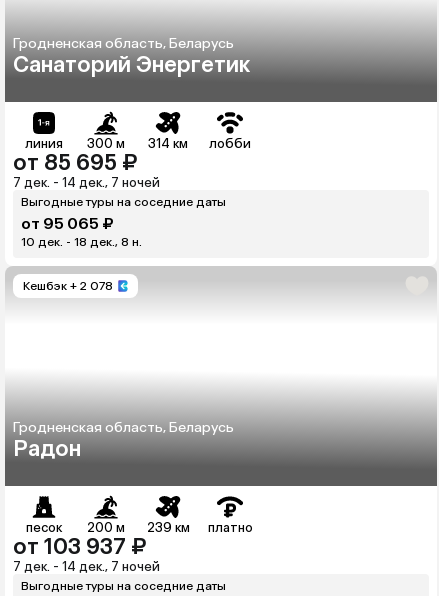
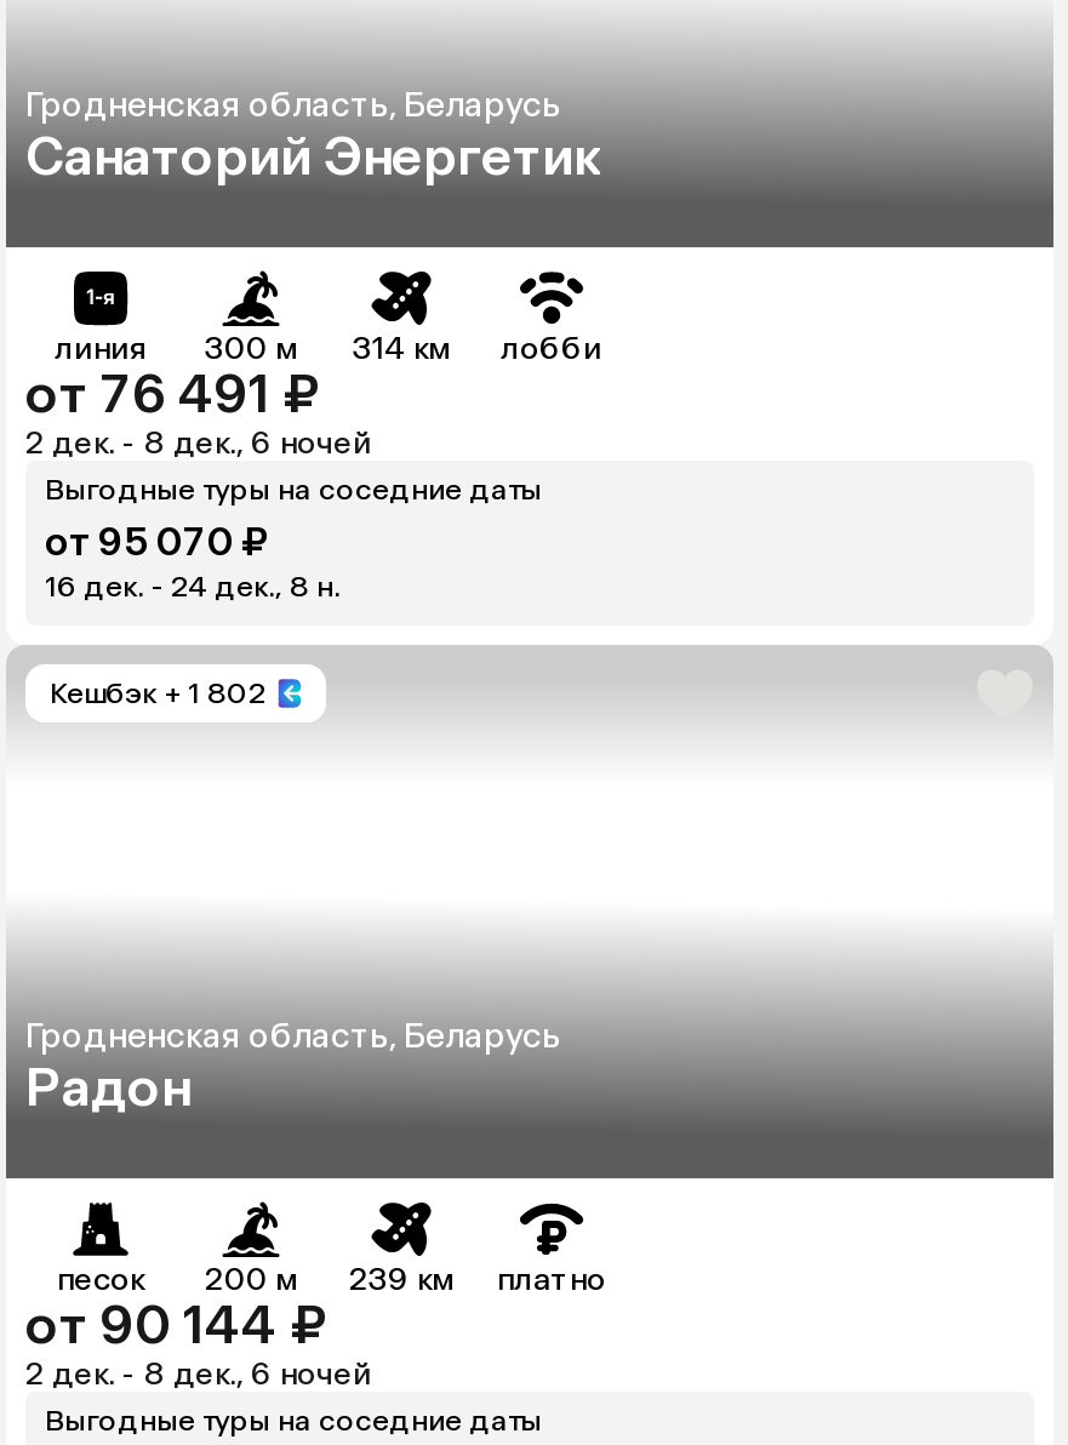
- от 85 695 ₽
+ от 76 491 ₽

- 7 дек. - 14 дек., 7 ночей
+ 2 дек. - 8 дек., 6 ночей

- от 95 065 ₽
+ от 95 070 ₽

- 10 дек. - 18 дек., 8 н.
+ 16 дек. - 24 дек., 8 н.

- Кешбэк + 2 078
+ Кешбэк + 1 802

- от 103 937 ₽
+ от 90 144 ₽

- 7 дек. - 14 дек., 7 ночей
+ 2 дек. - 8 дек., 6 ночей
